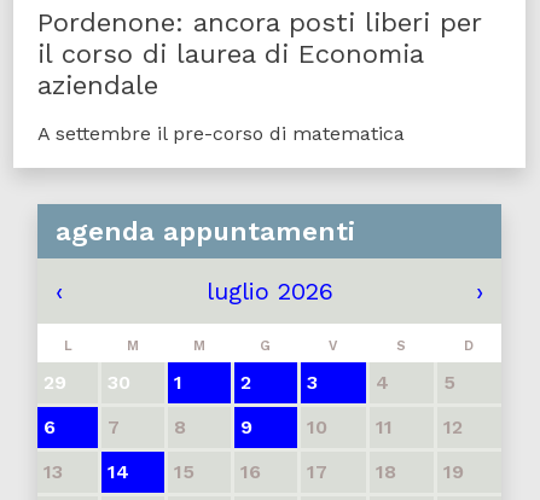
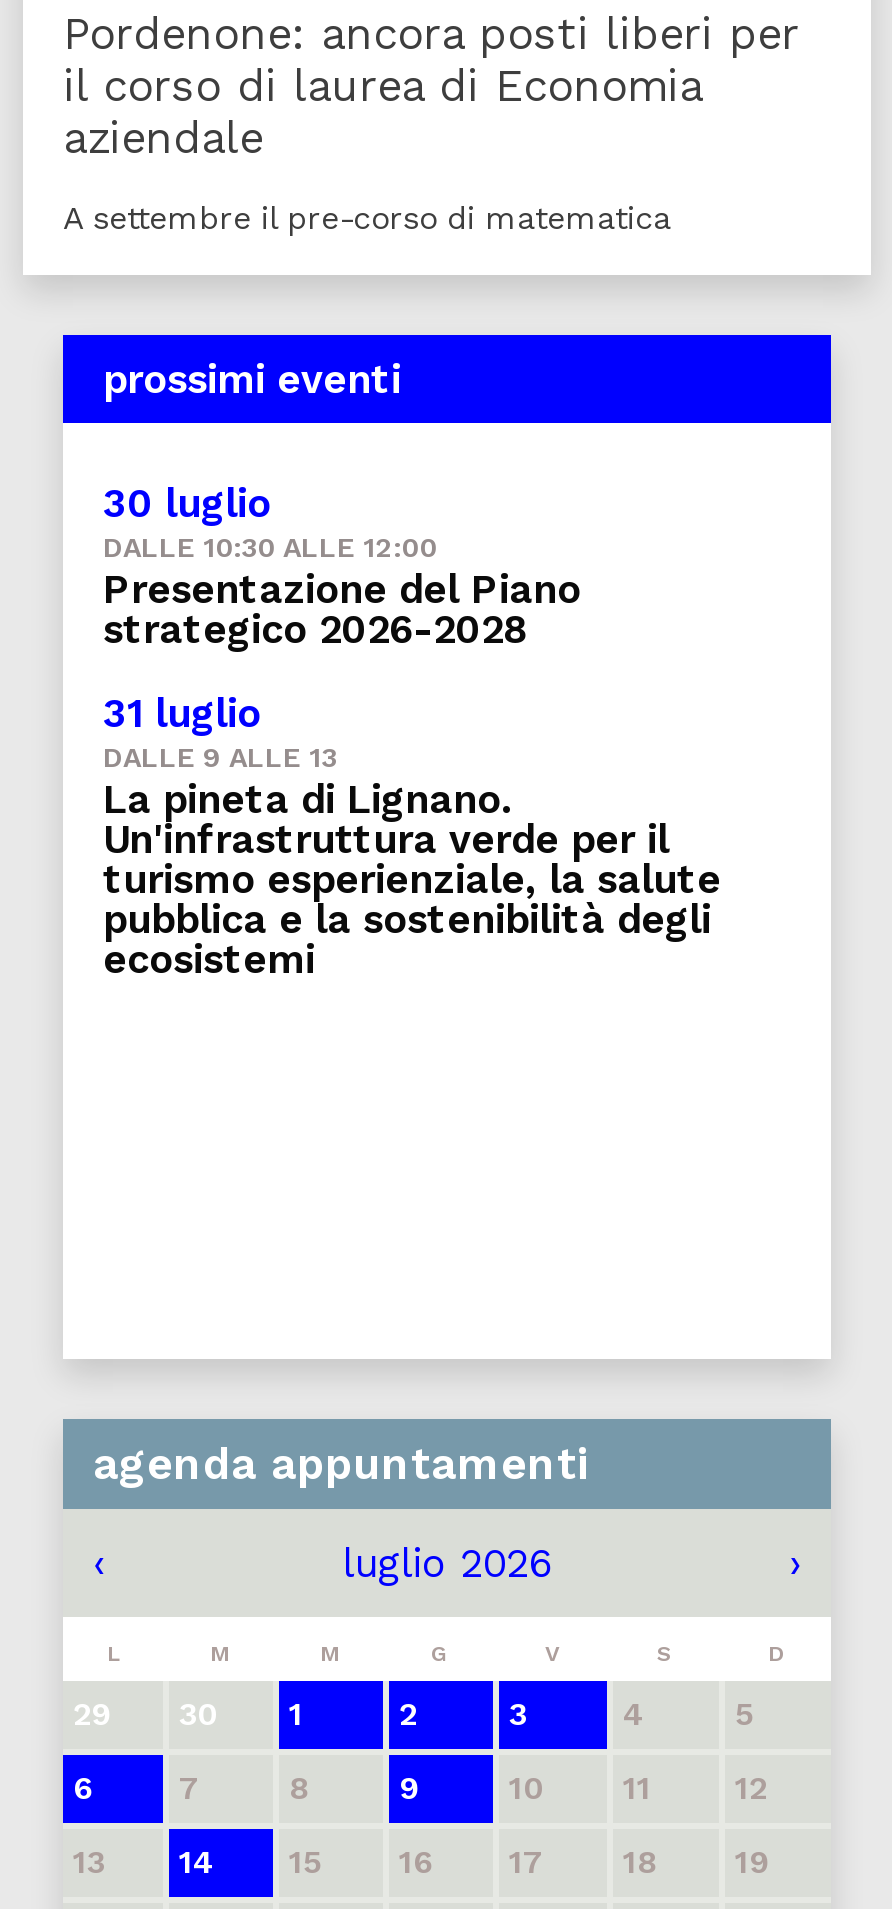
+ prossimi eventi
+ 30 luglio
+ DALLE 10:30 ALLE 12:00
+ Presentazione del Piano
+ strategico 2026-2028
+ 31 luglio
+ DALLE 9 ALLE 13
+ La pineta di Lignano.
+ Un'infrastruttura verde per il
+ turismo esperienziale, la salute
+ pubblica e la sostenibilità degli
+ ecosistemi
